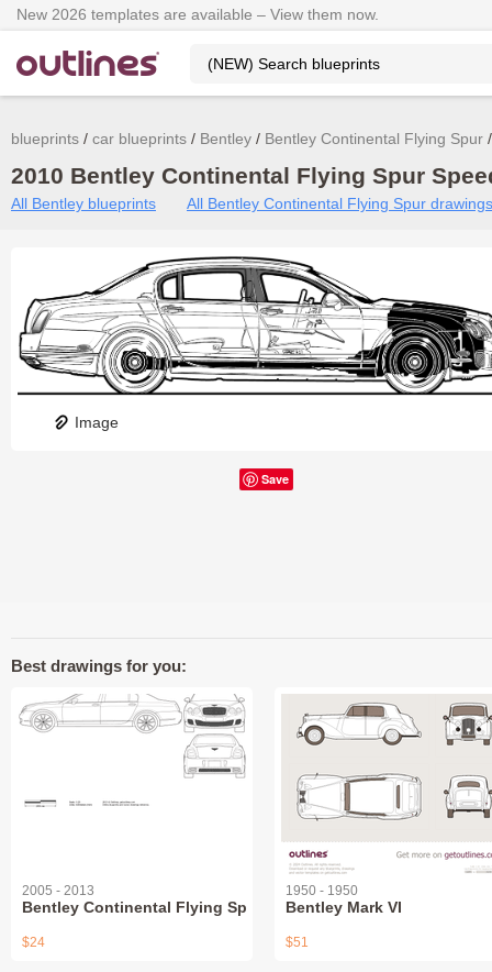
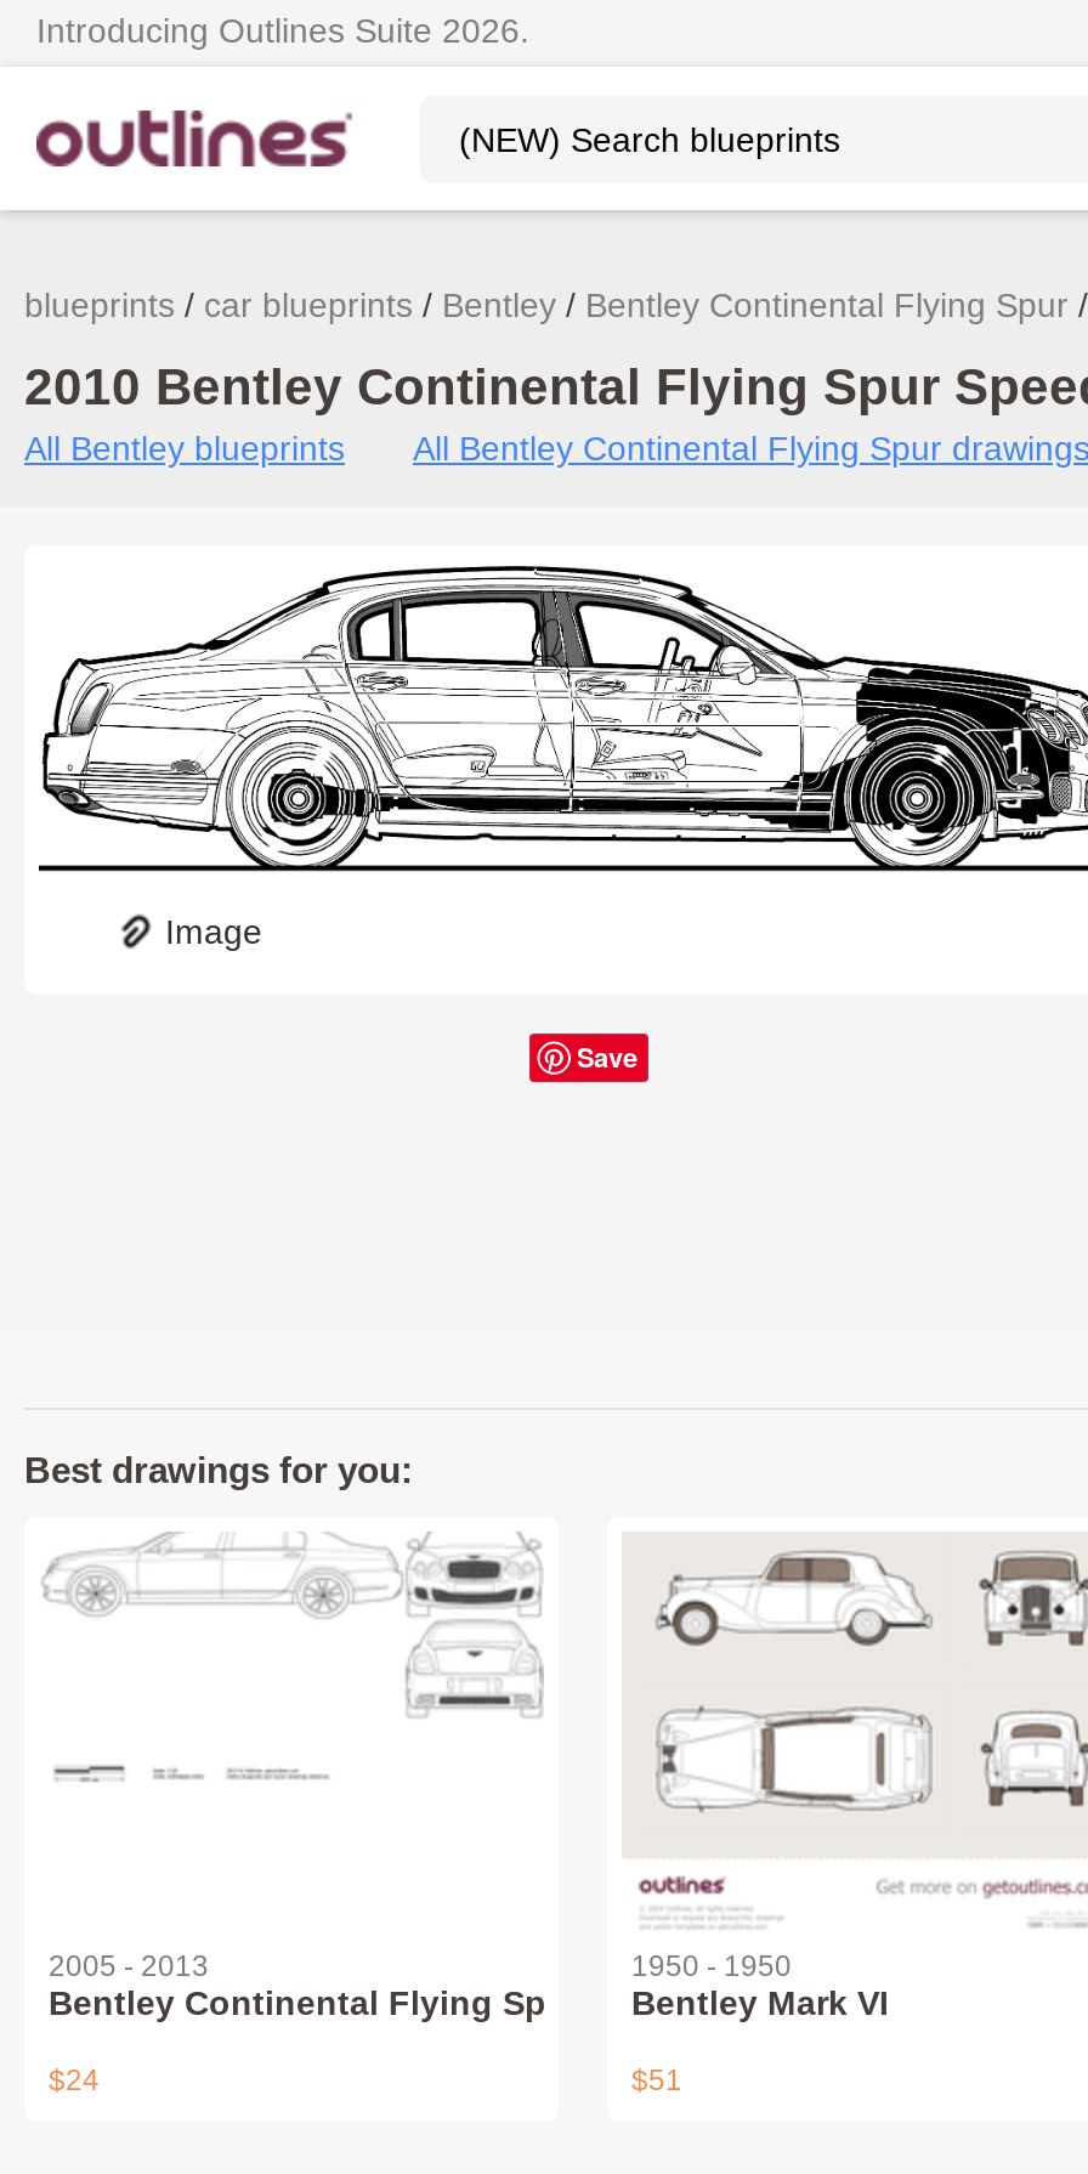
- New 2026 templates are available – View them now.
+ Introducing Outlines Suite 2026.
